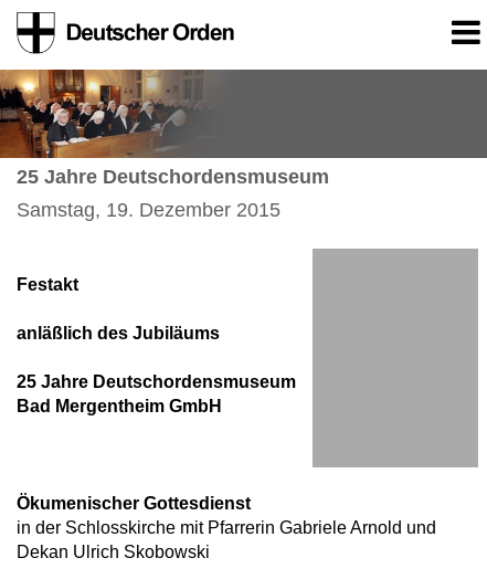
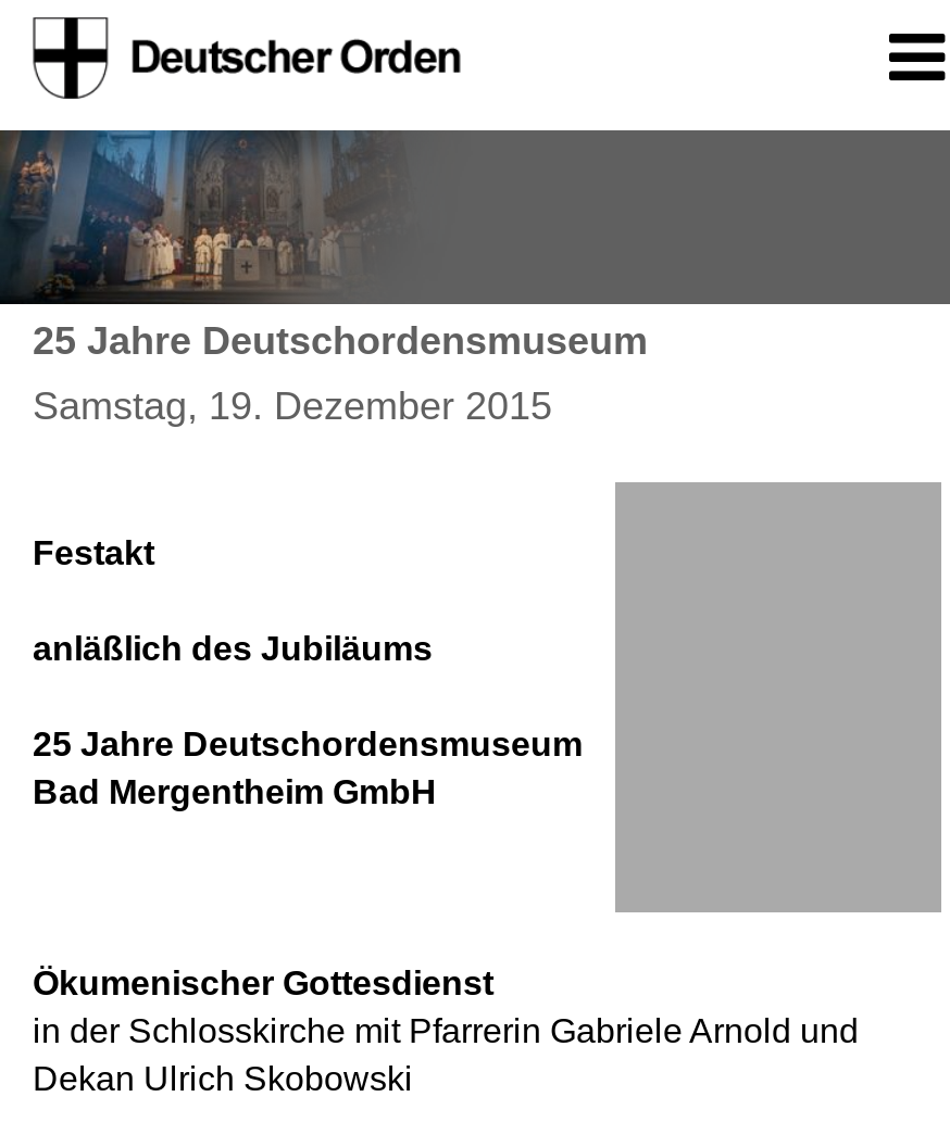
- [image]
+ [image]
